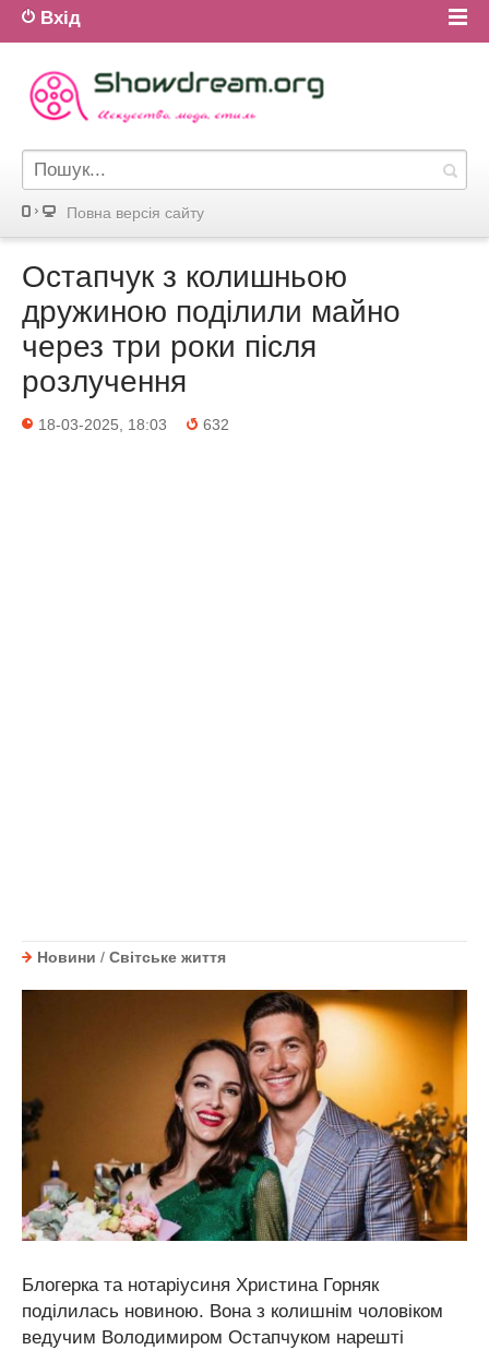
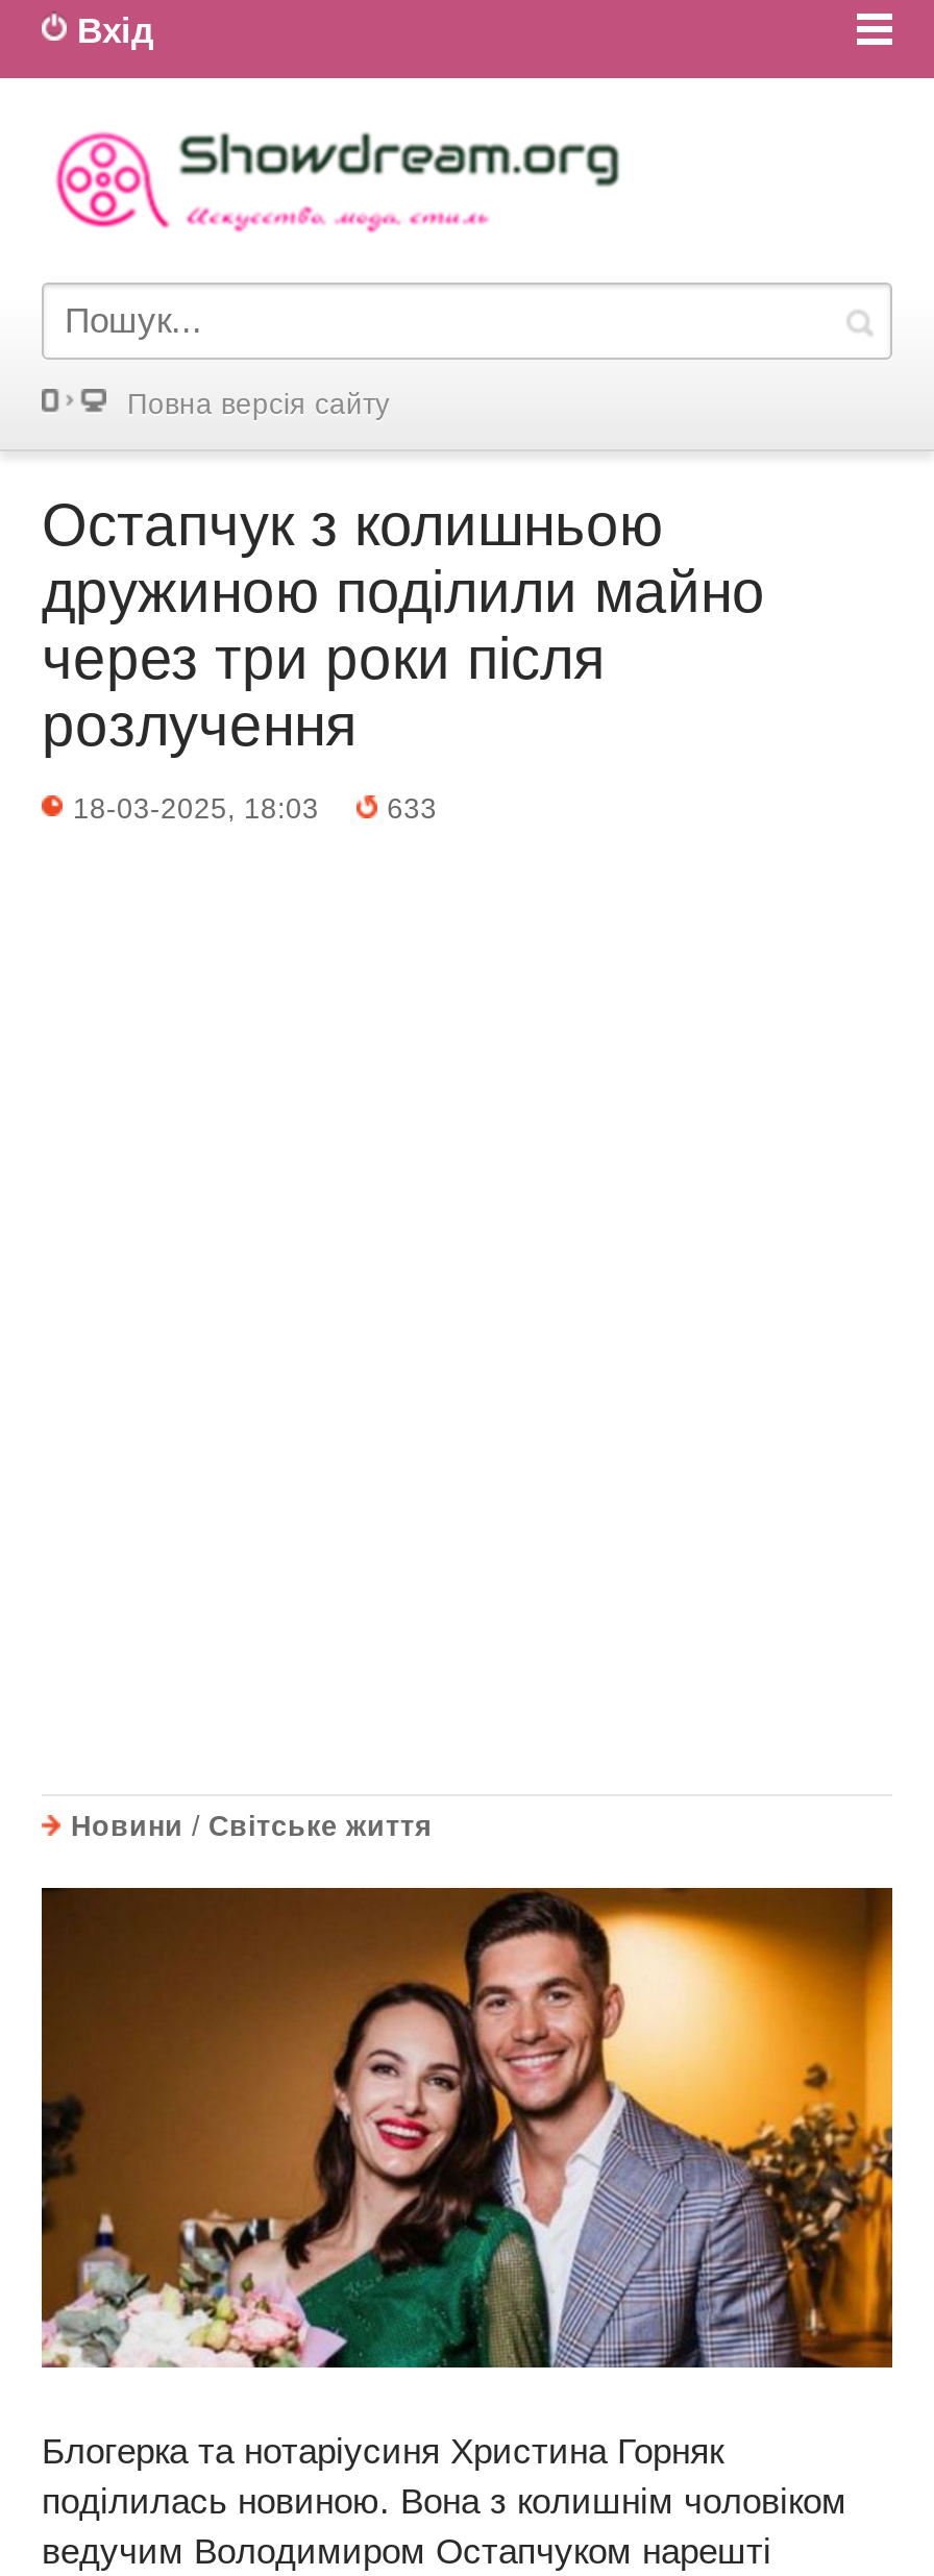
- 632
+ 633
